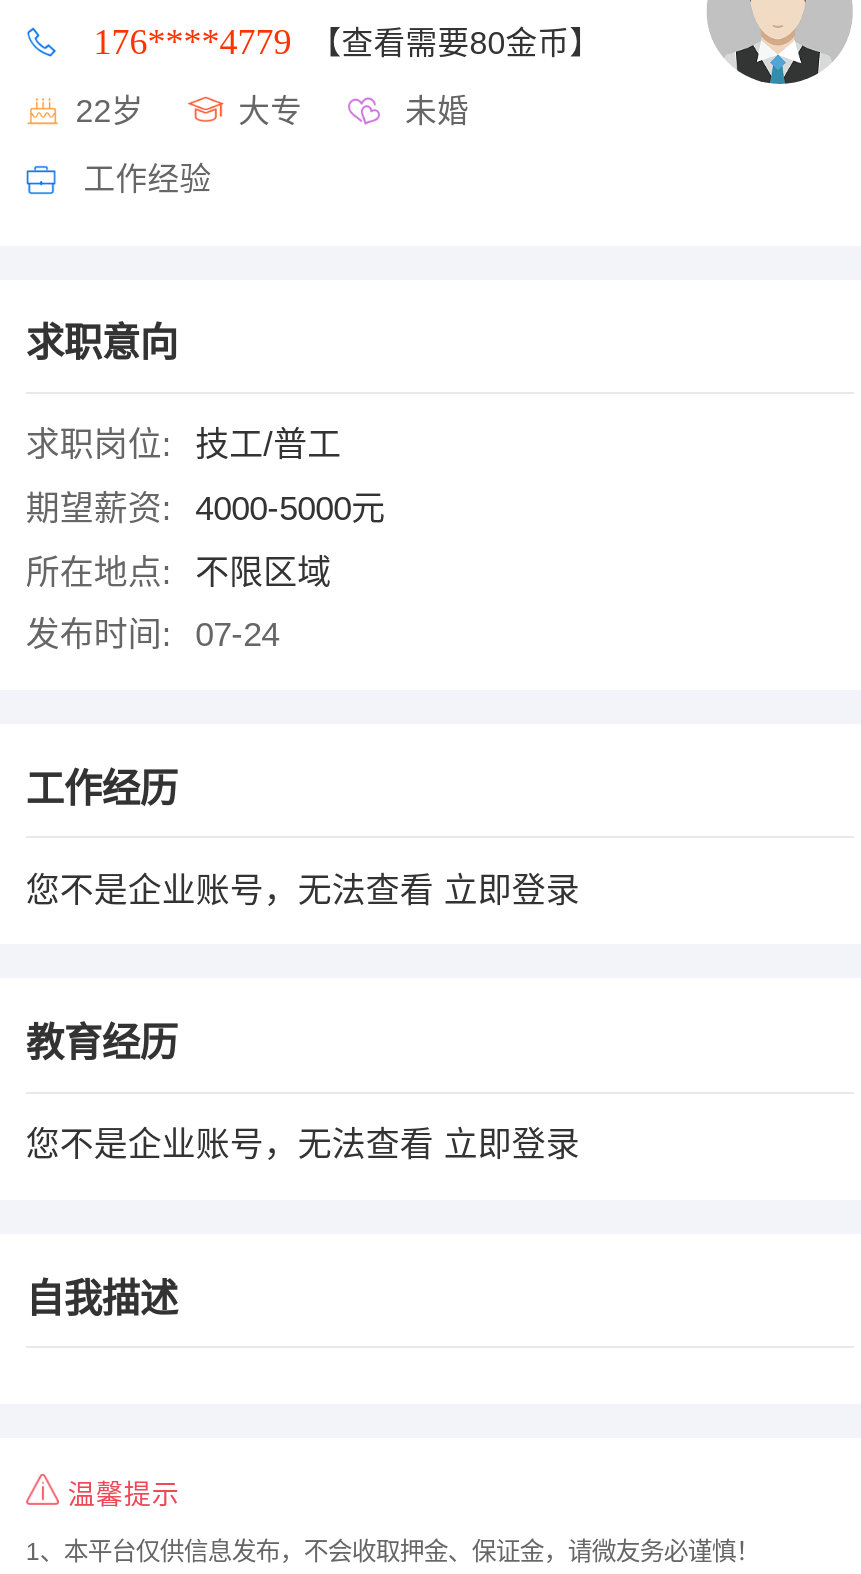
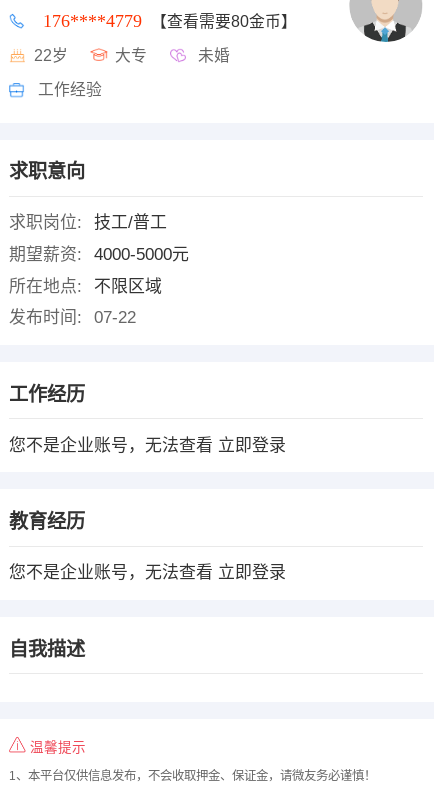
- 发布时间: 07-24
+ 发布时间: 07-22
